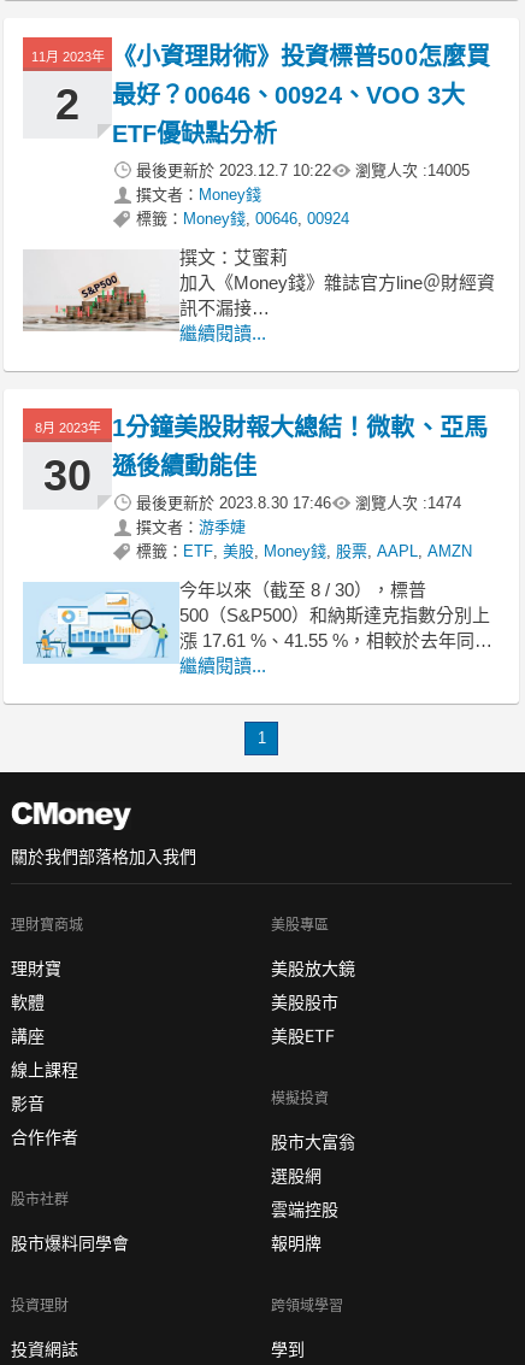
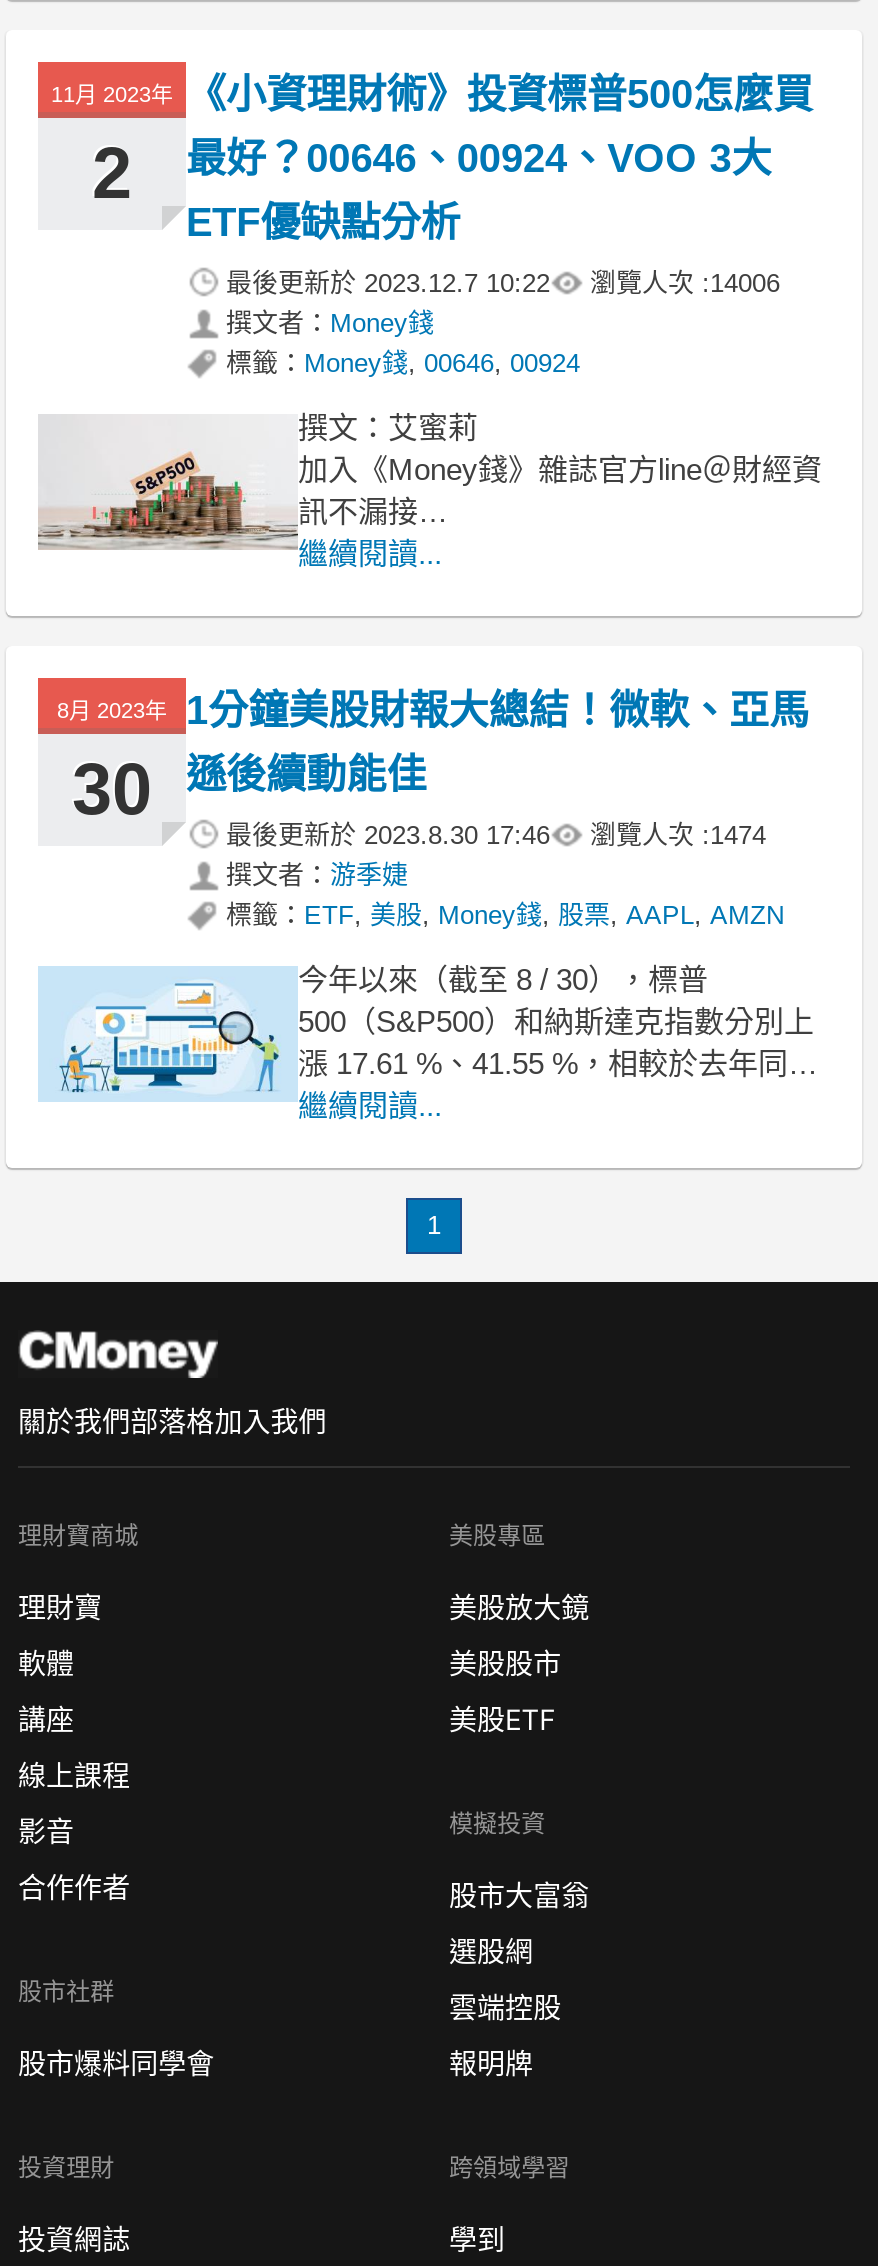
- 最後更新於2023.12.7 10:22 瀏覽人次 : 14005
+ 最後更新於2023.12.7 10:22 瀏覽人次 : 14006
